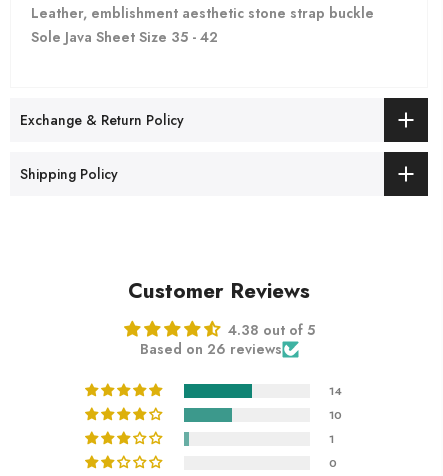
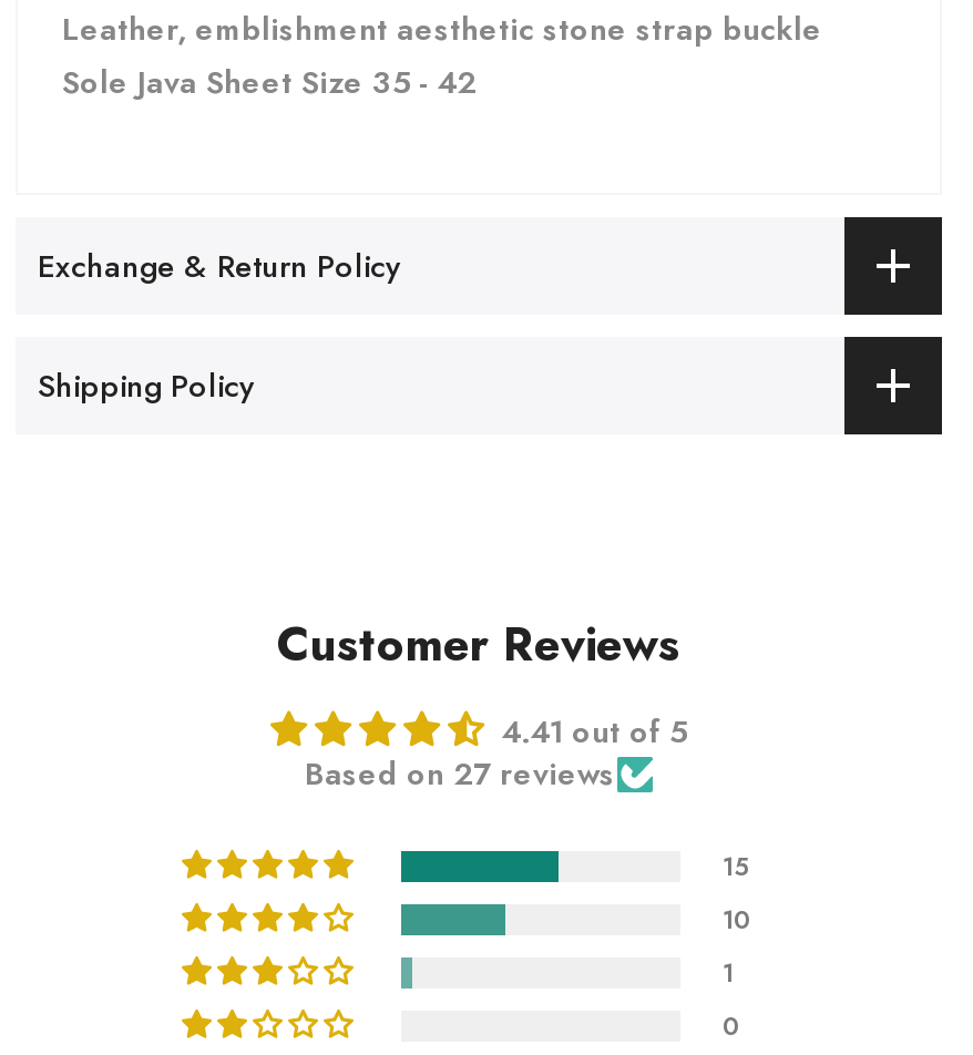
- 4.38 out of 5
+ 4.41 out of 5

- Based on 26 reviews
+ Based on 27 reviews

- 14
+ 15
